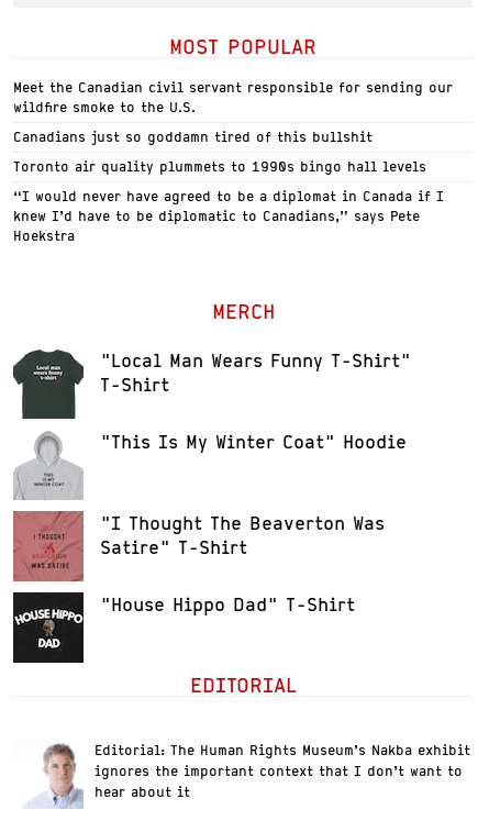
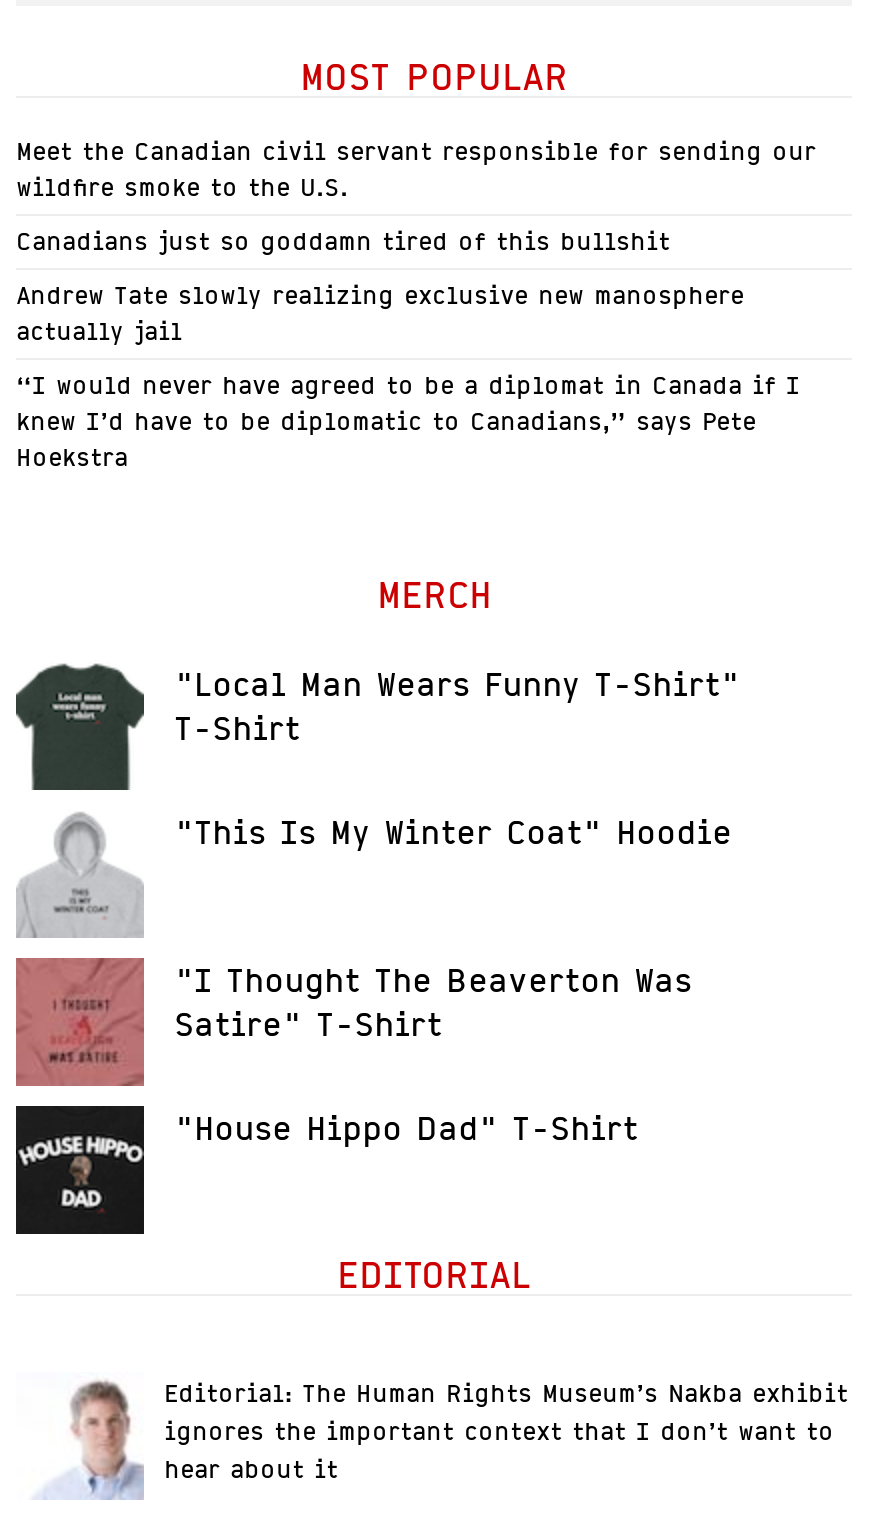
- Toronto air quality plummets to 1990s bingo hall levels
+ Andrew Tate slowly realizing exclusive new manosphere
+ actually jail
